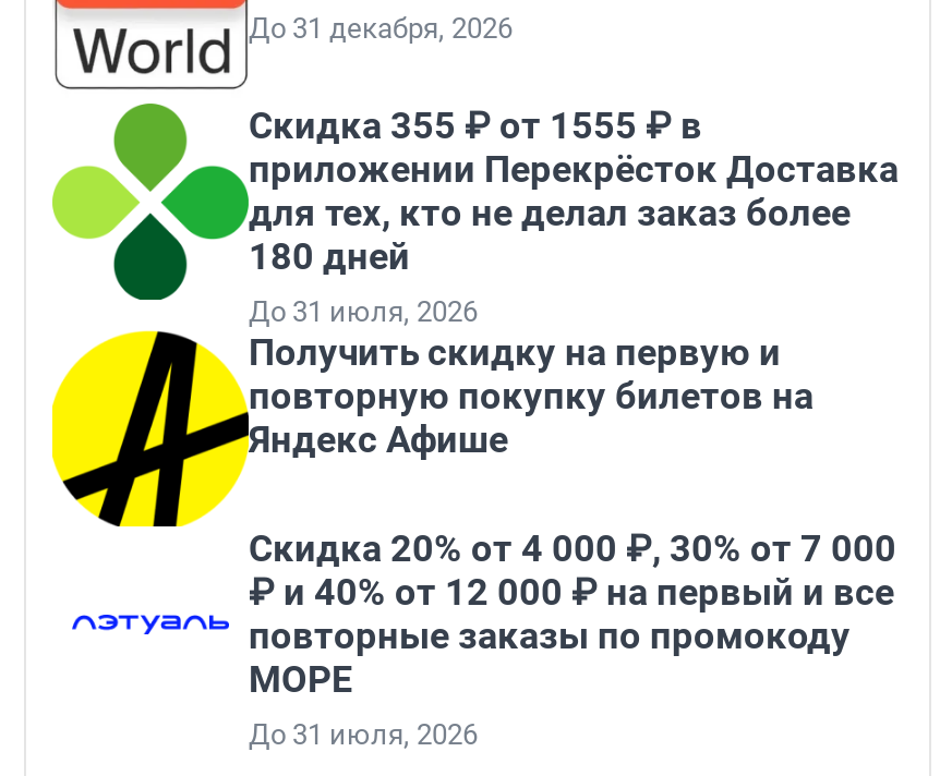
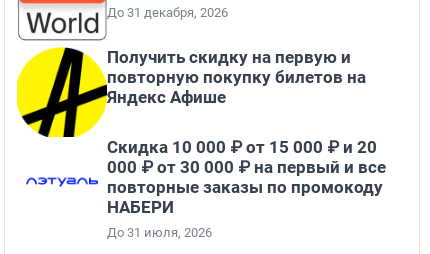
- [image]
- Скидка 355 ₽ от 1555 ₽ в
- приложении Перекрёсток Доставка
- для тех, кто не делал заказ более
- 180 дней
- До 31 июля, 2026

- Скидка 20% от 4 000 ₽, 30% от 7 000
- ₽ и 40% от 12 000 ₽ на первый и все
+ Скидка 10 000 ₽ от 15 000 ₽ и 20
+ 000 ₽ от 30 000 ₽ на первый и все

- МОРЕ
+ НАБЕРИ
